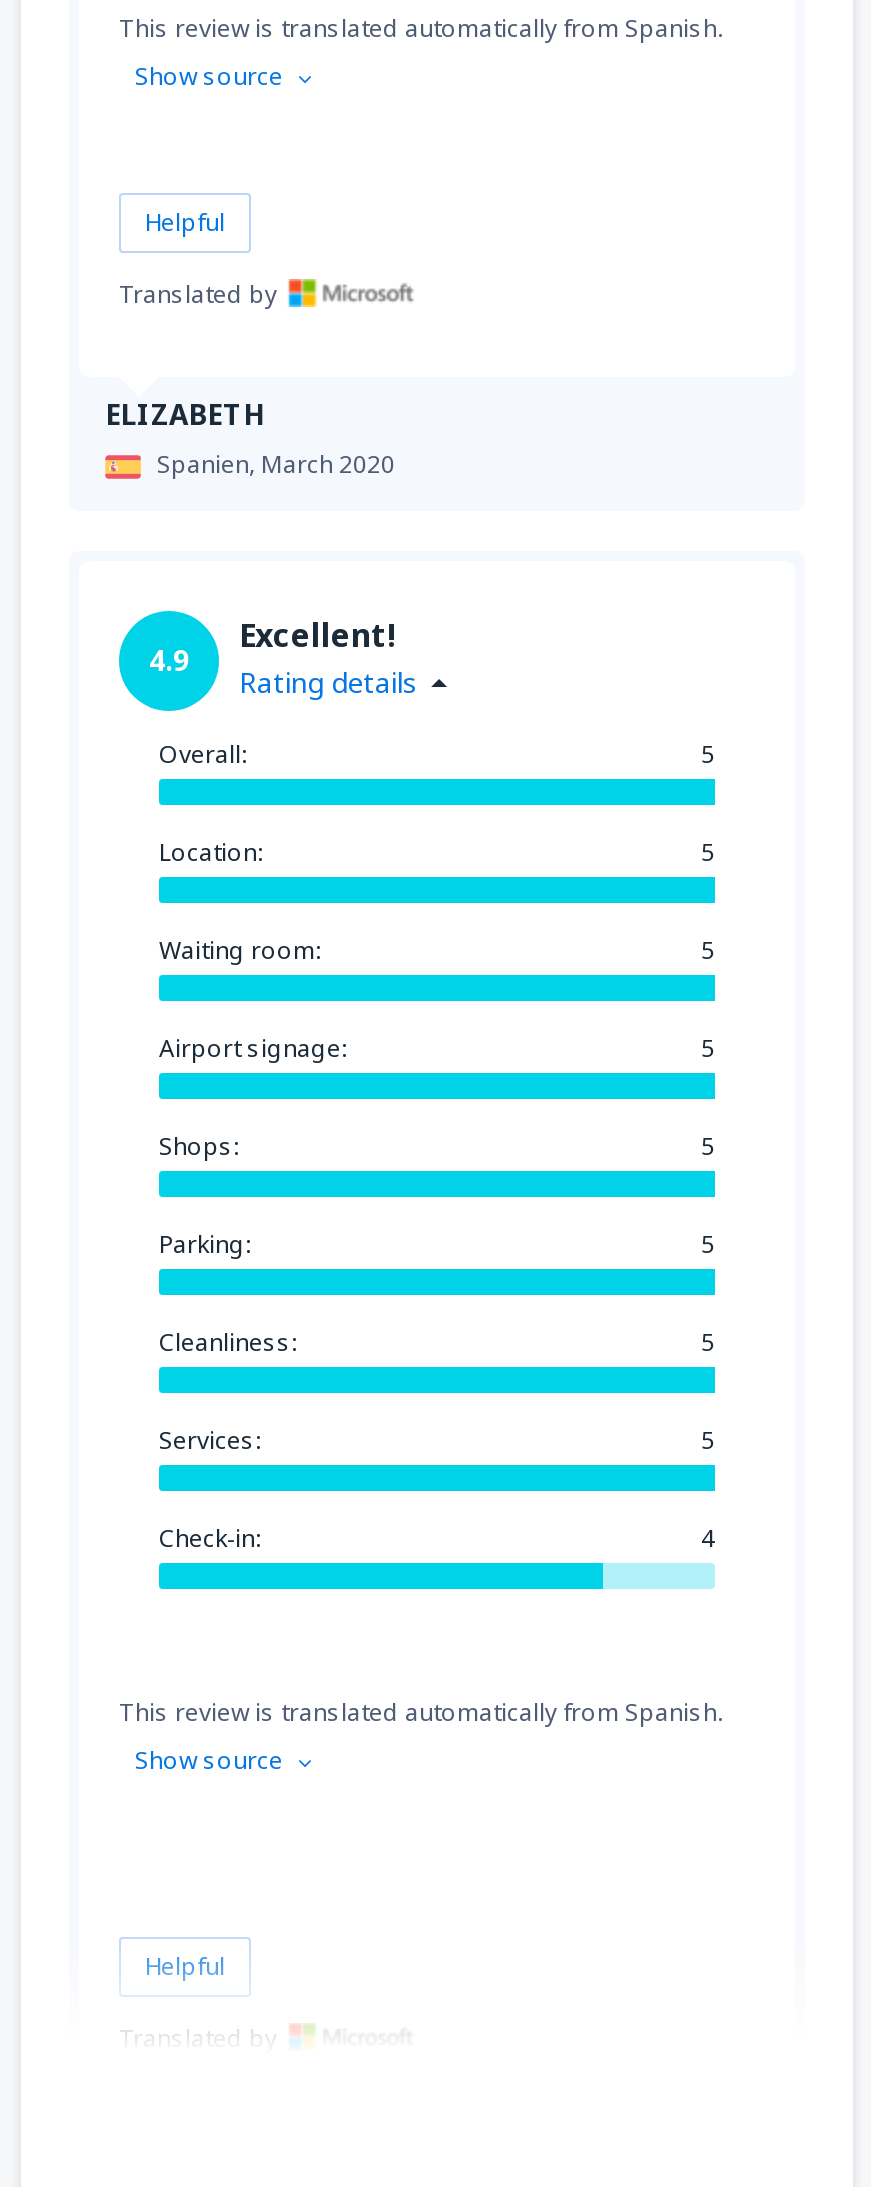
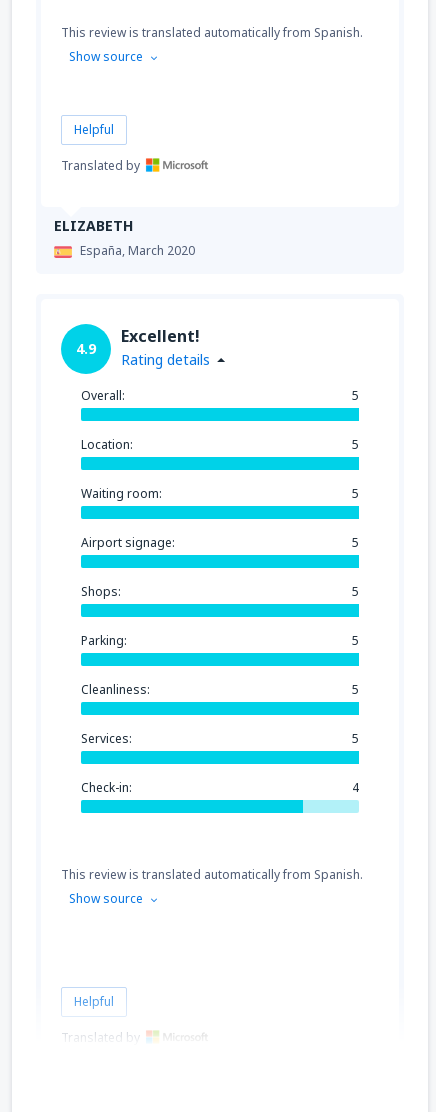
- Spanien, March 2020
+ España, March 2020
